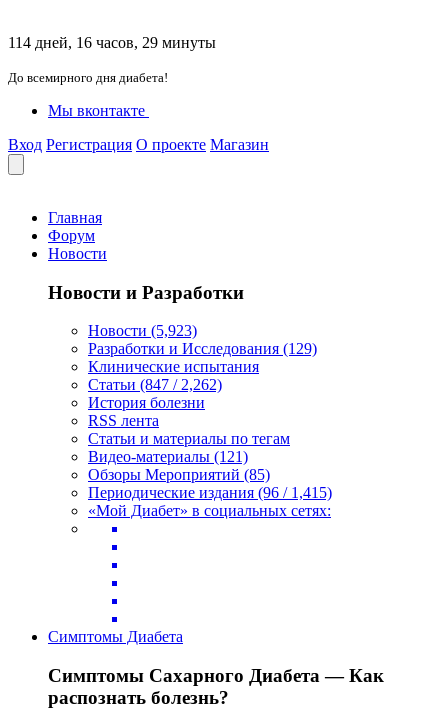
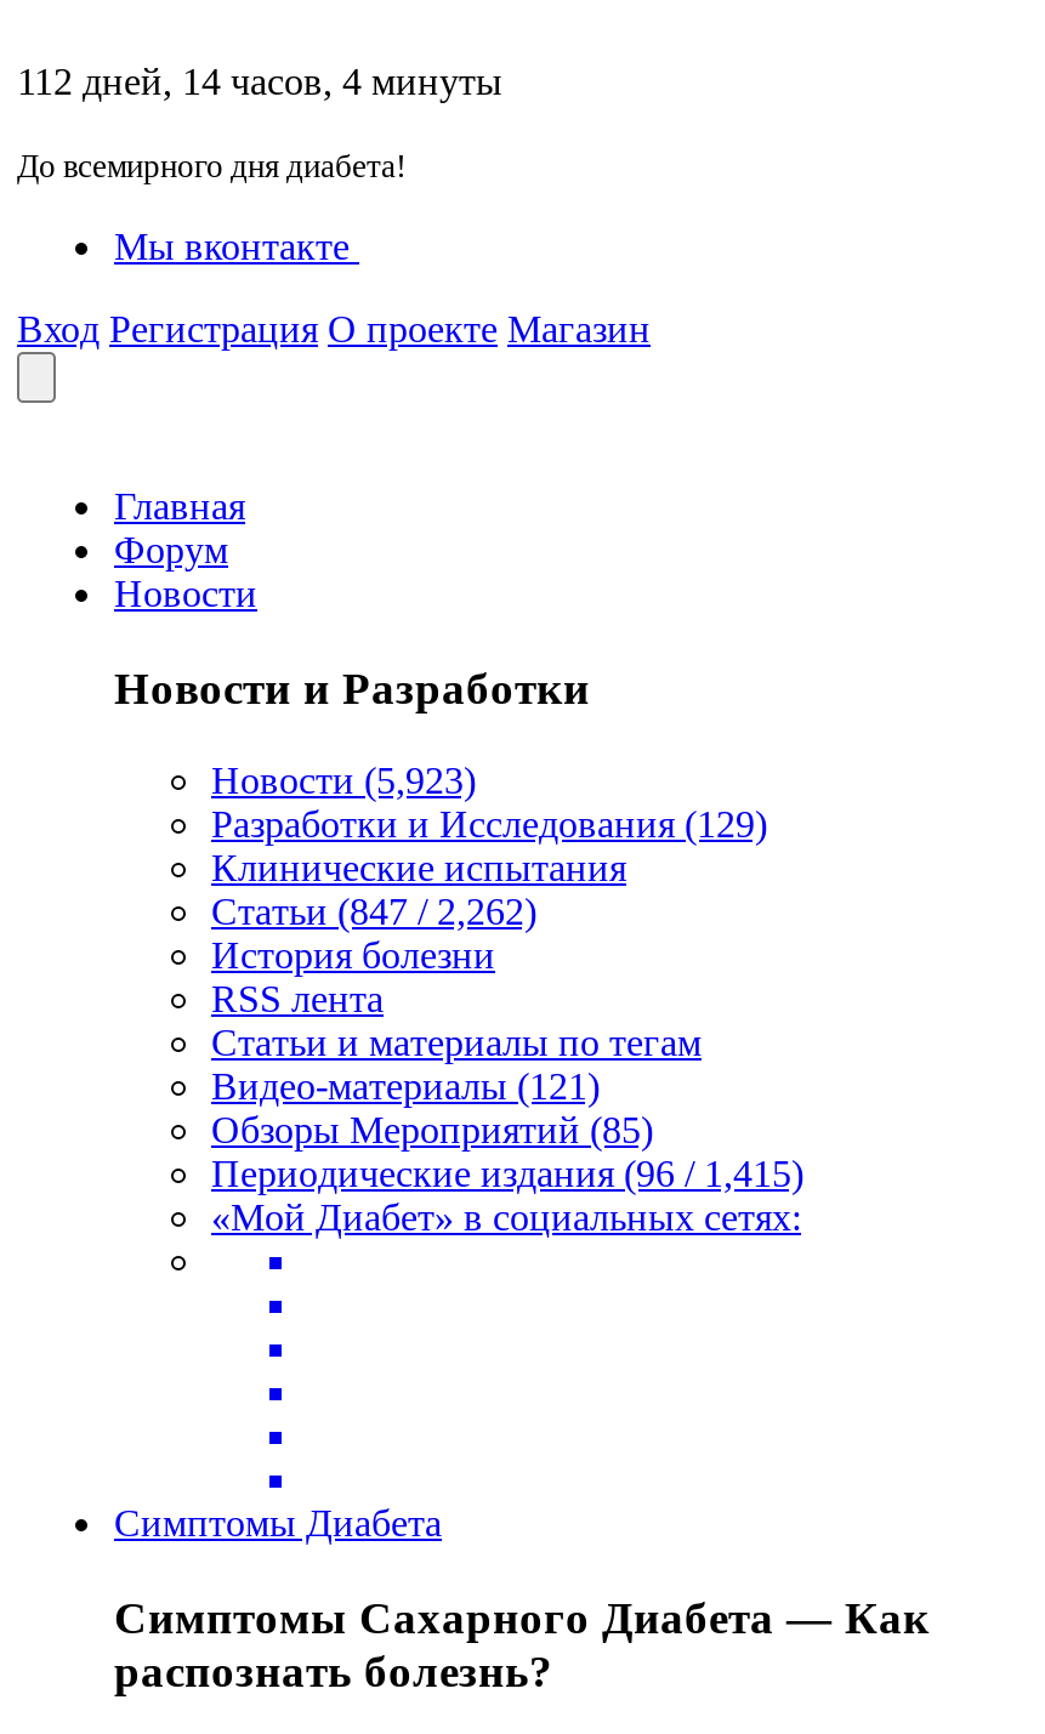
- 114 дней, 16 часов, 29 минуты
+ 112 дней, 14 часов, 4 минуты
